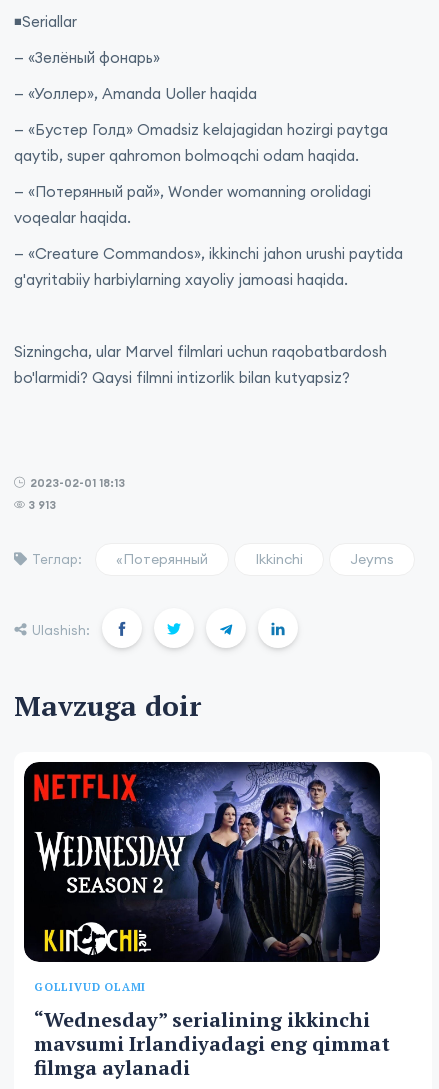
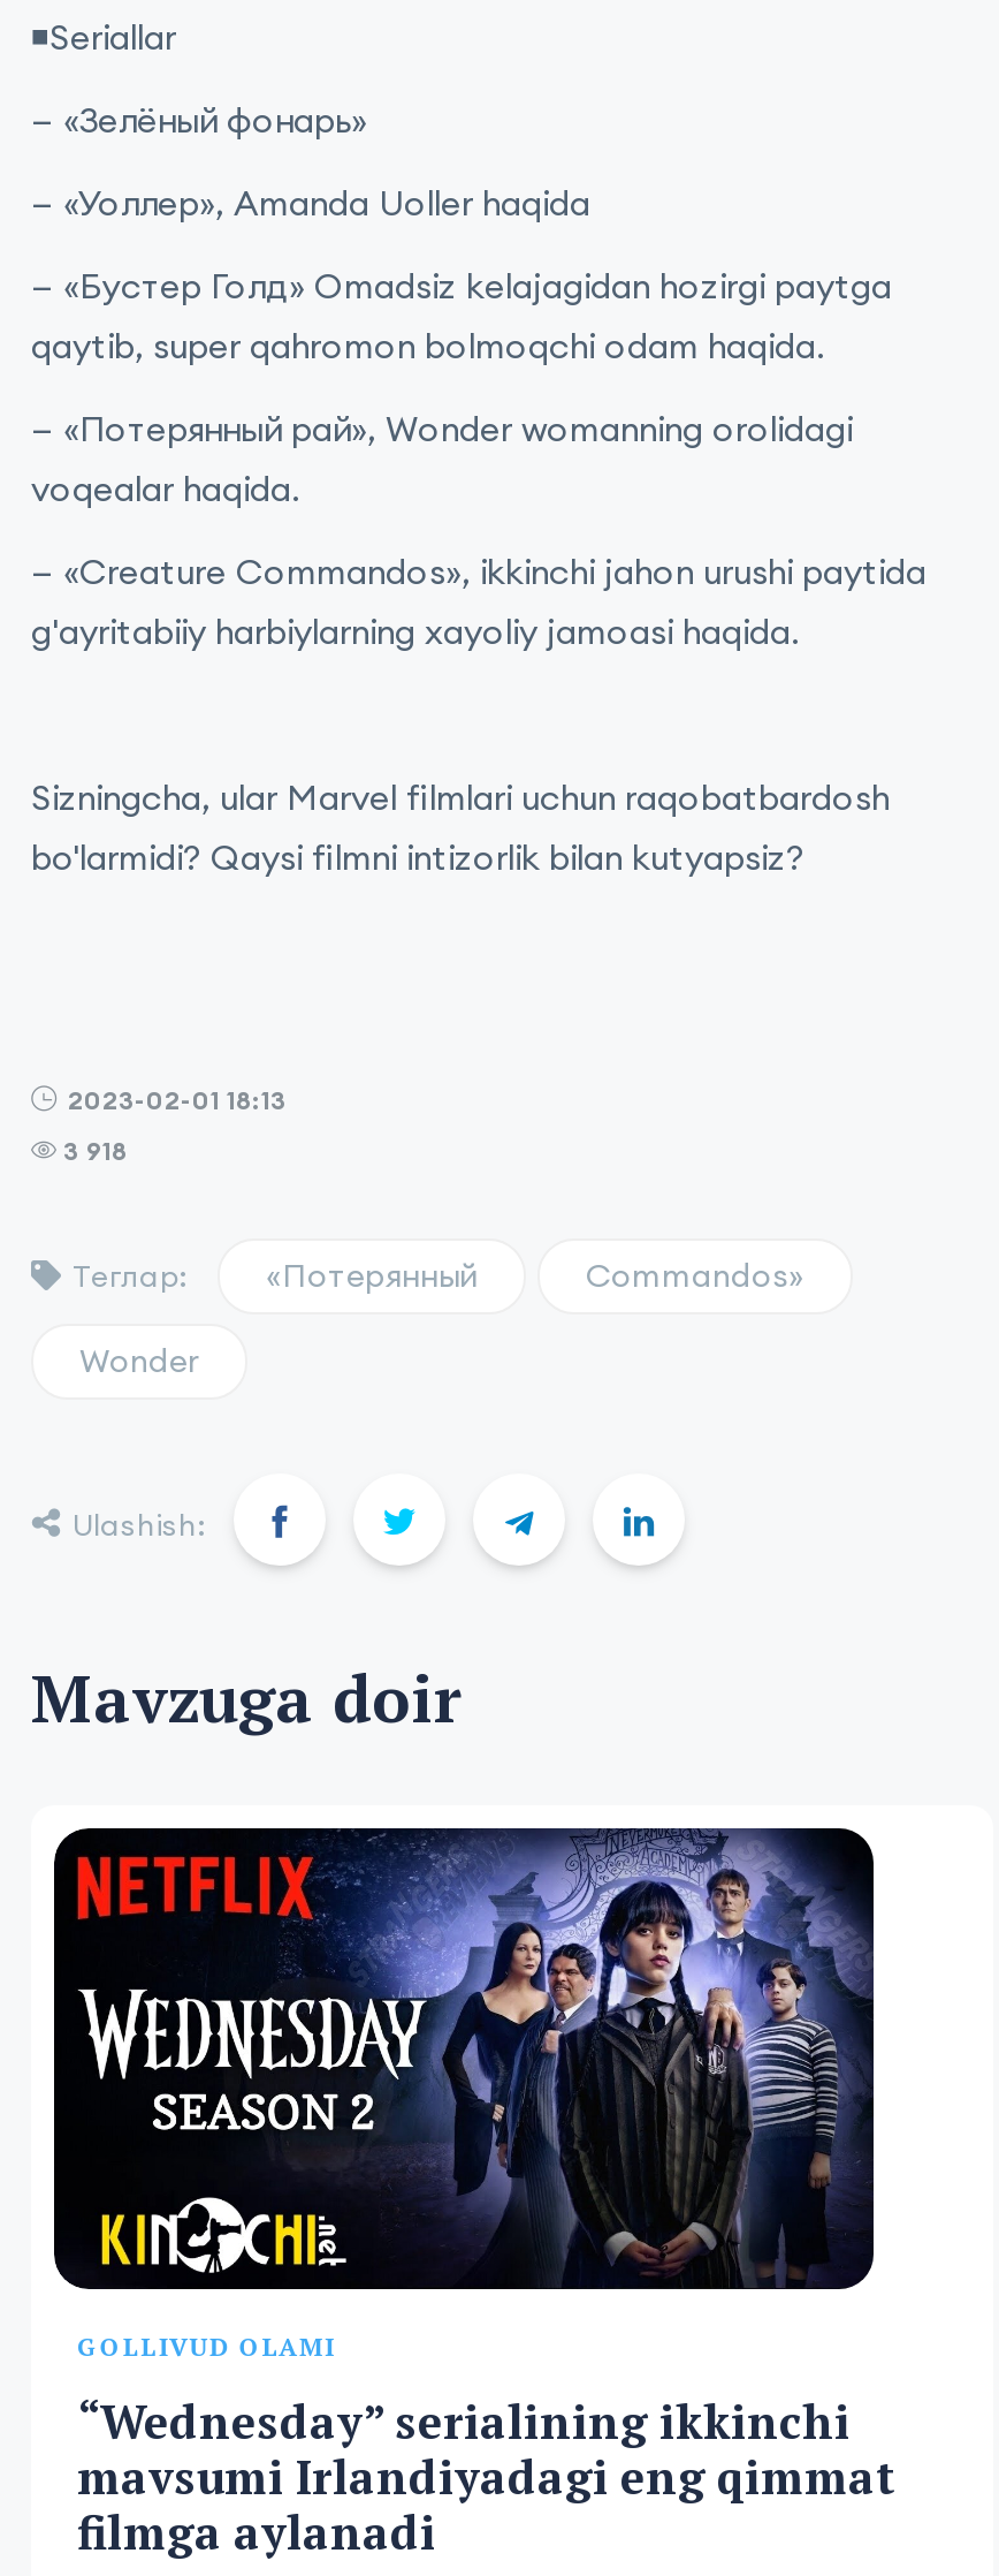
- 3 913
+ 3 918

- Ikkinchi
- Jeyms
+ Commandos»
+ Wonder
